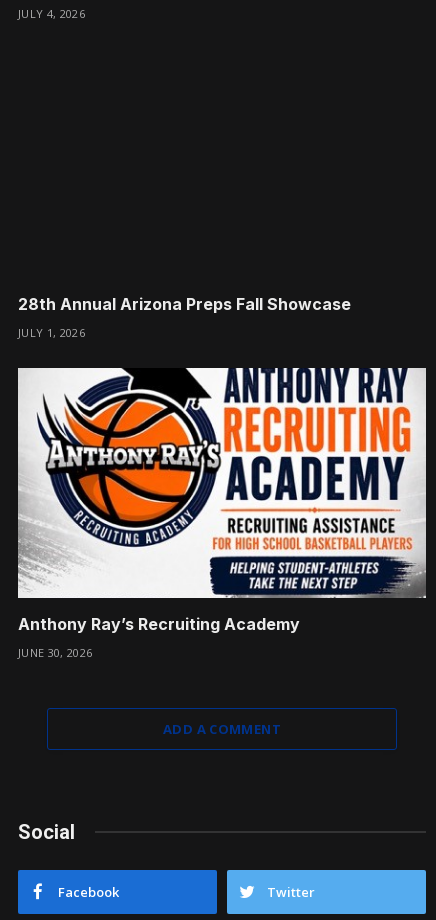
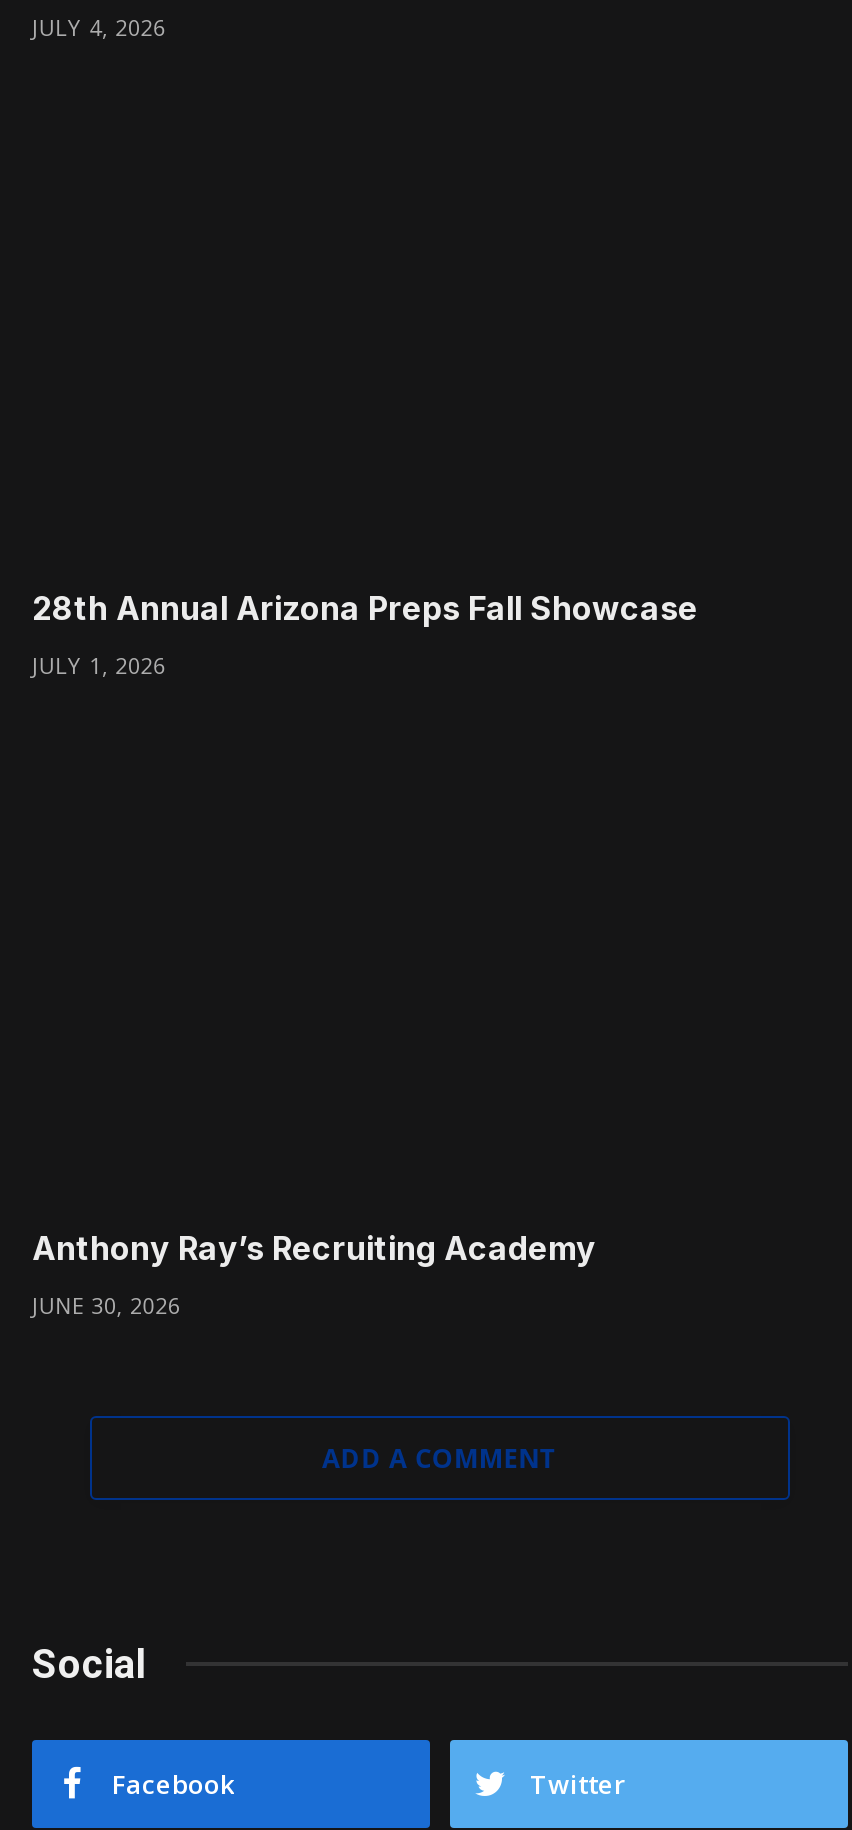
- [image]
